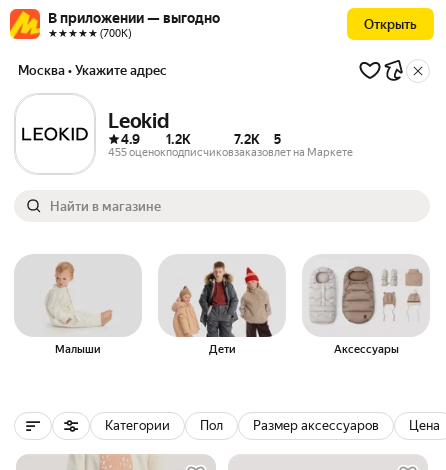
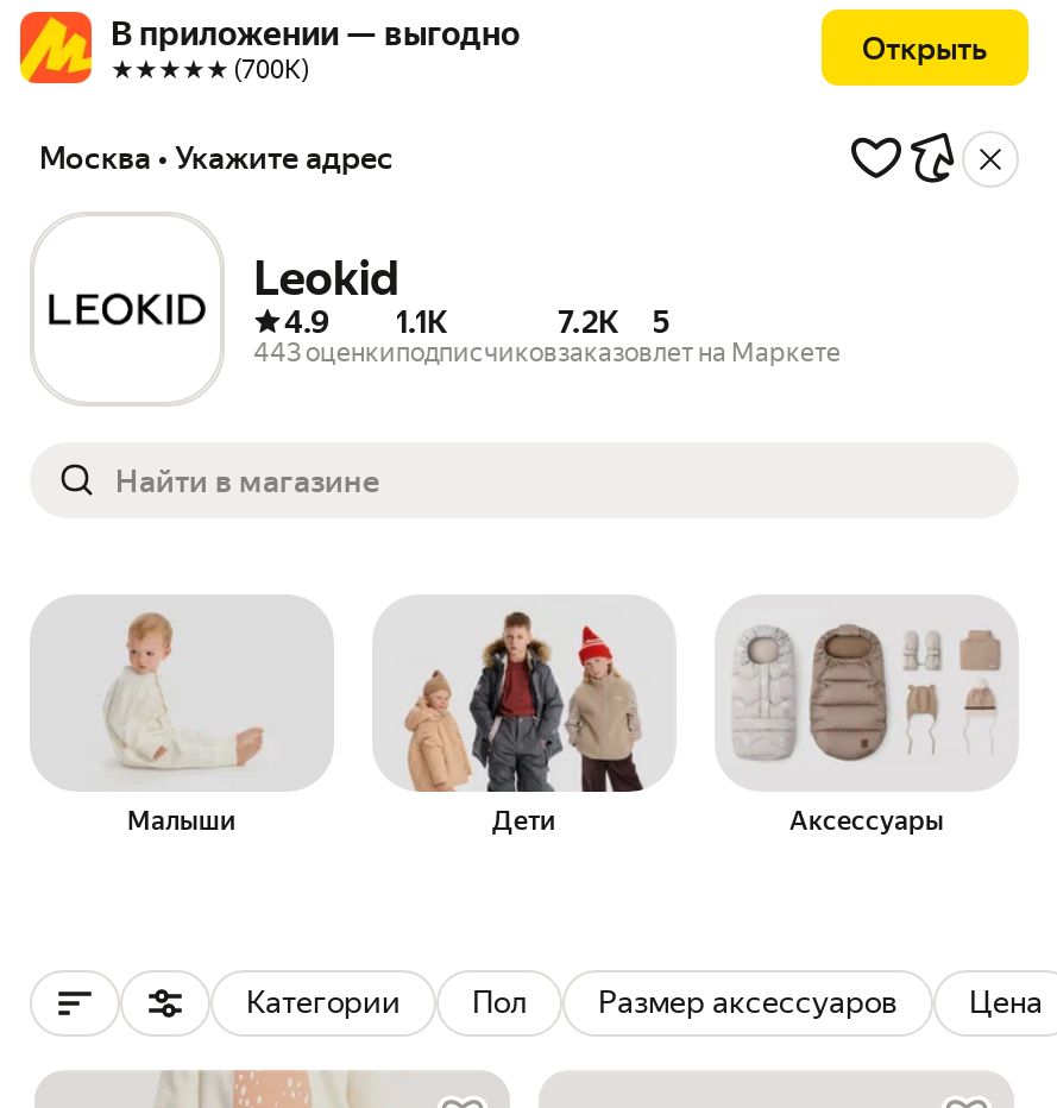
- 4.9 1.2K
+ 4.9 1.1K

- 455 оценок подписчиков заказов лет на Маркете
+ 443 оценки подписчиков заказов лет на Маркете
